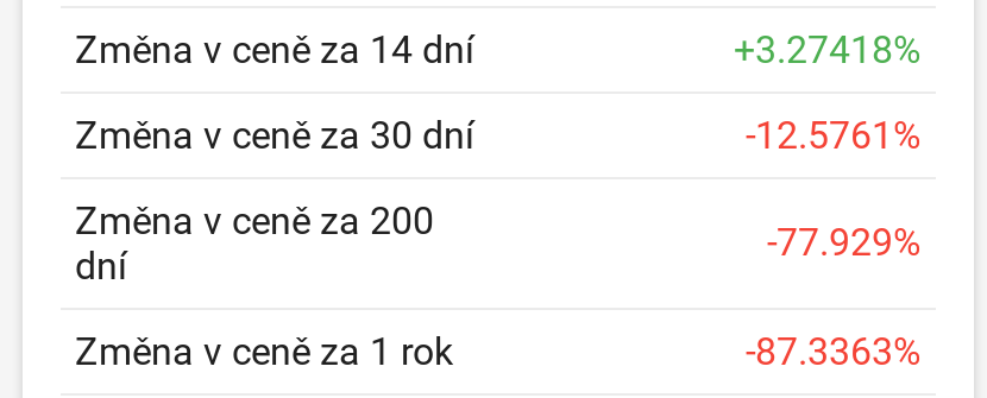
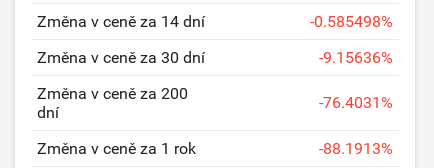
- +3.27418%
+ -0.585498%

- -12.5761%
+ -9.15636%

- -77.929%
+ -76.4031%

- -87.3363%
+ -88.1913%
